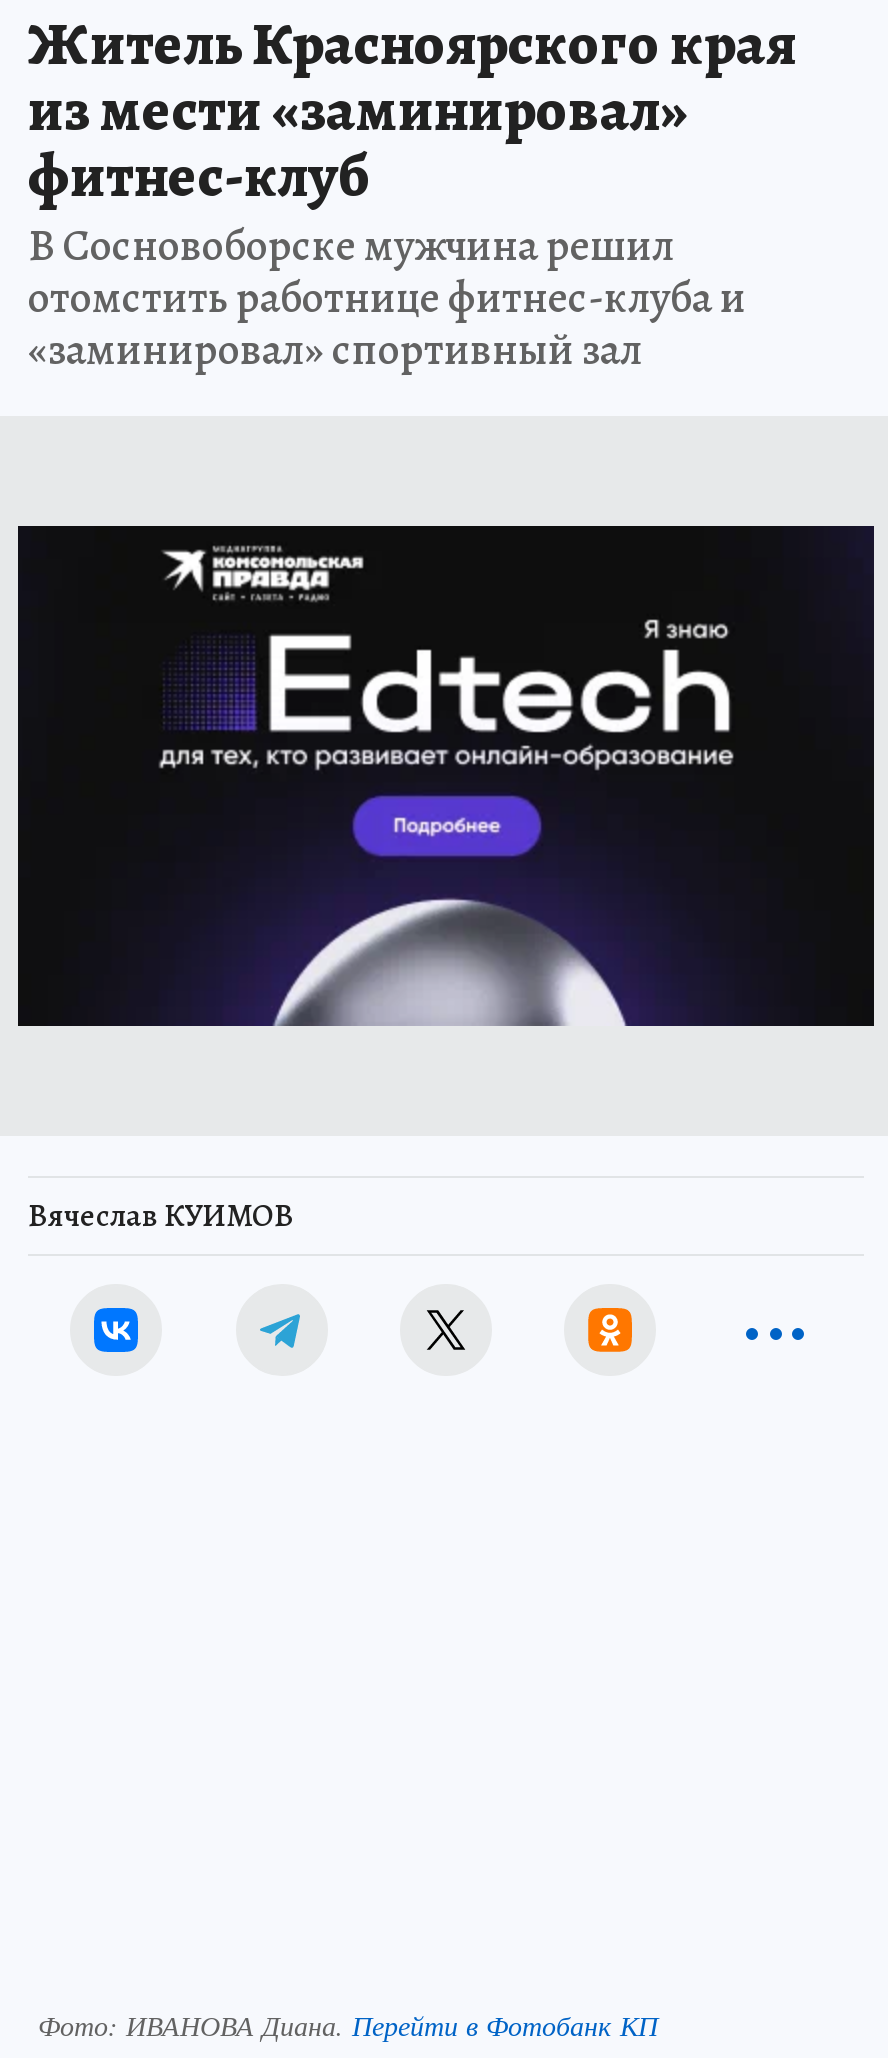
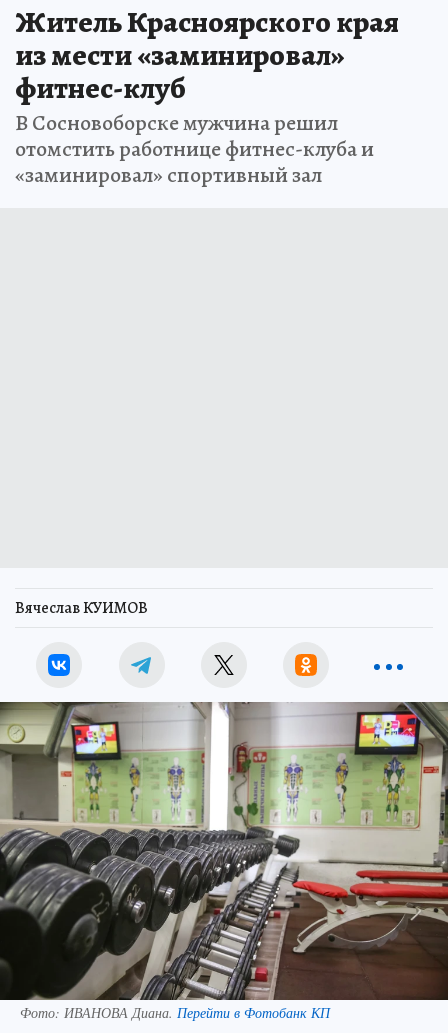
- [image]

+ [image]
